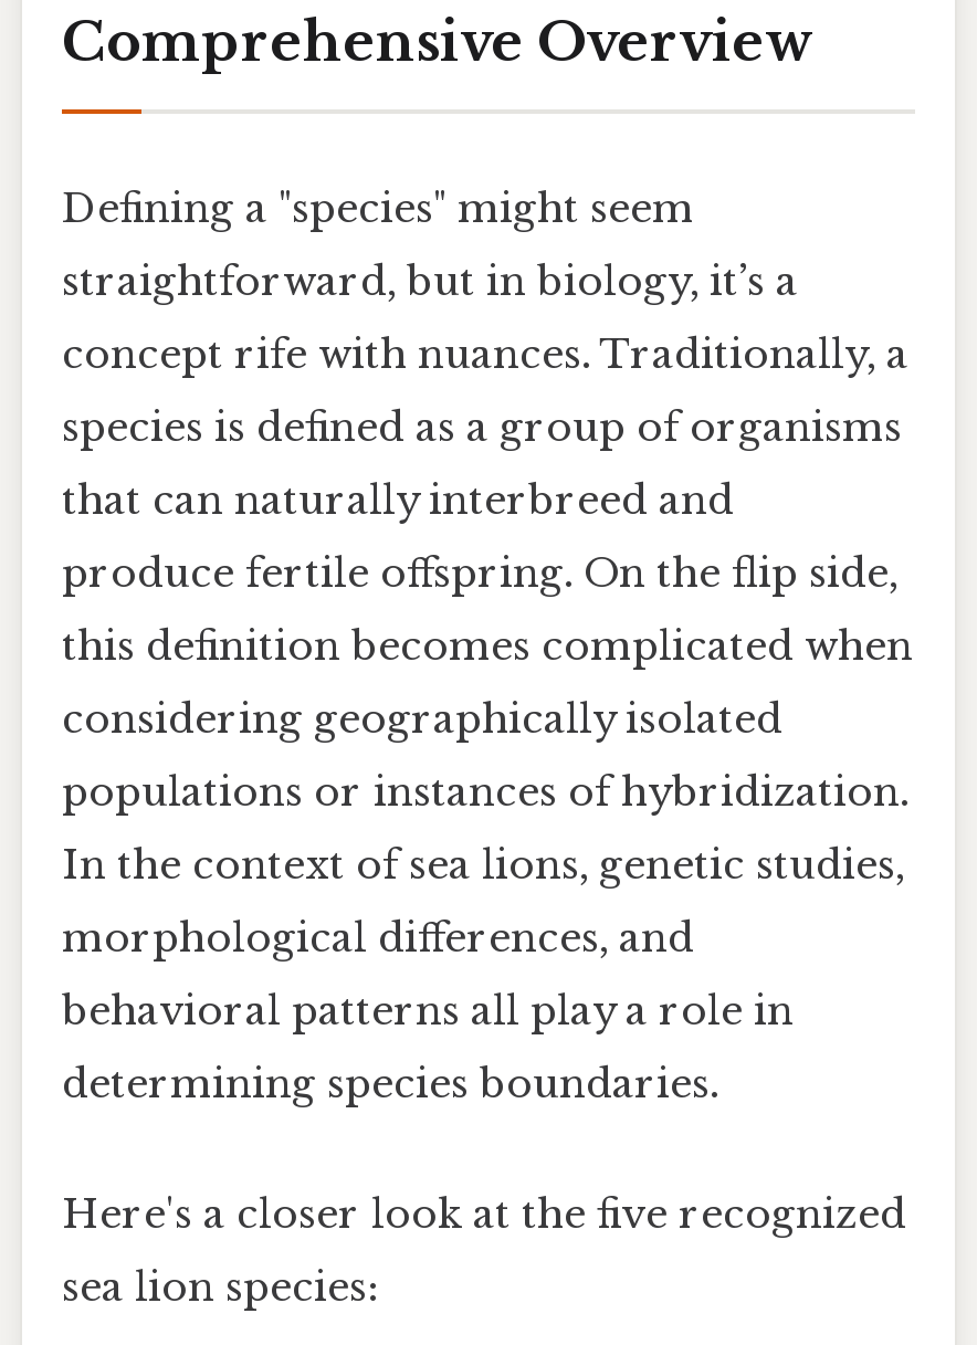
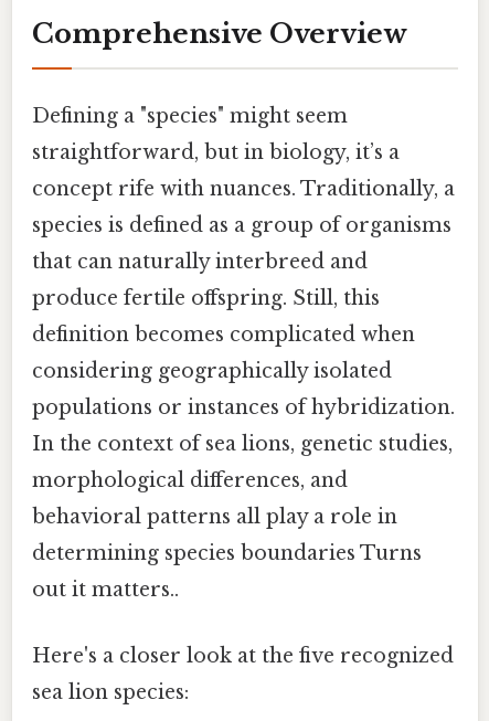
- produce fertile offspring. On the flip side,
+ produce fertile offspring. Still, this

- this definition becomes complicated when
+ definition becomes complicated when

- determining species boundaries.
+ determining species boundaries Turns
+ out it matters..
